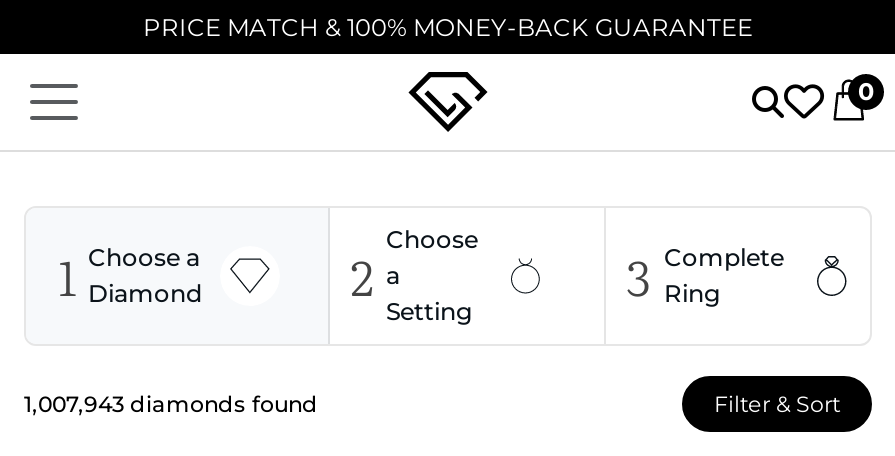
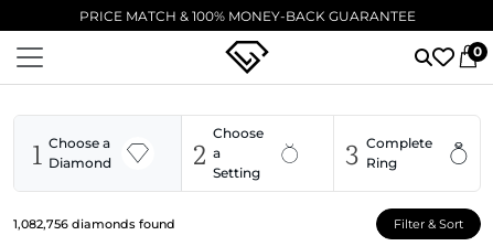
- 1,007,943 diamonds found
+ 1,082,756 diamonds found
